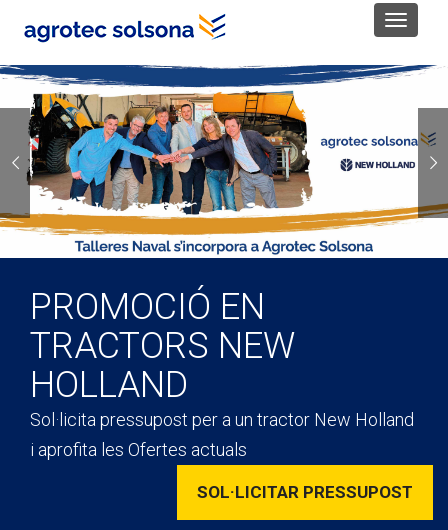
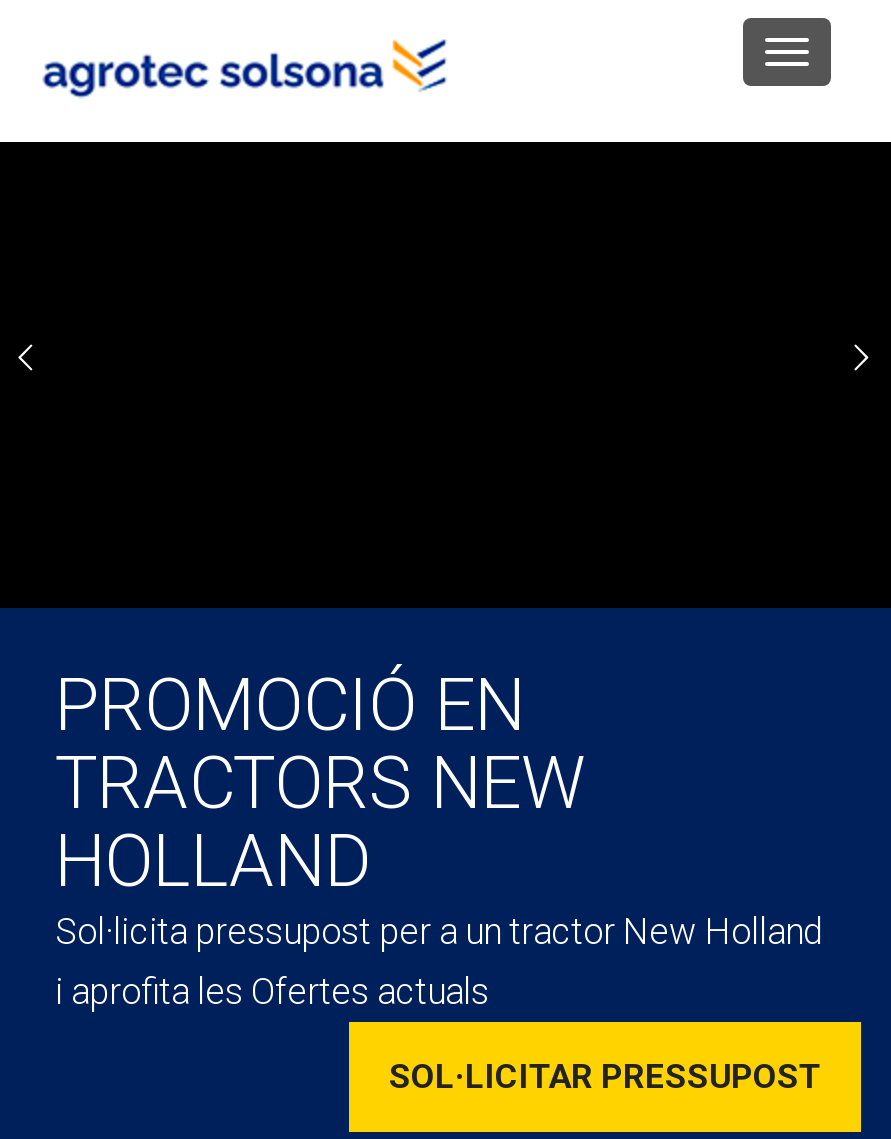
- [image]
